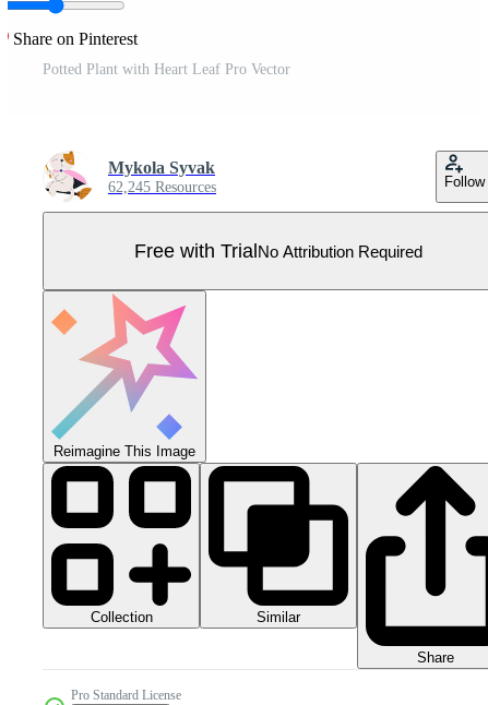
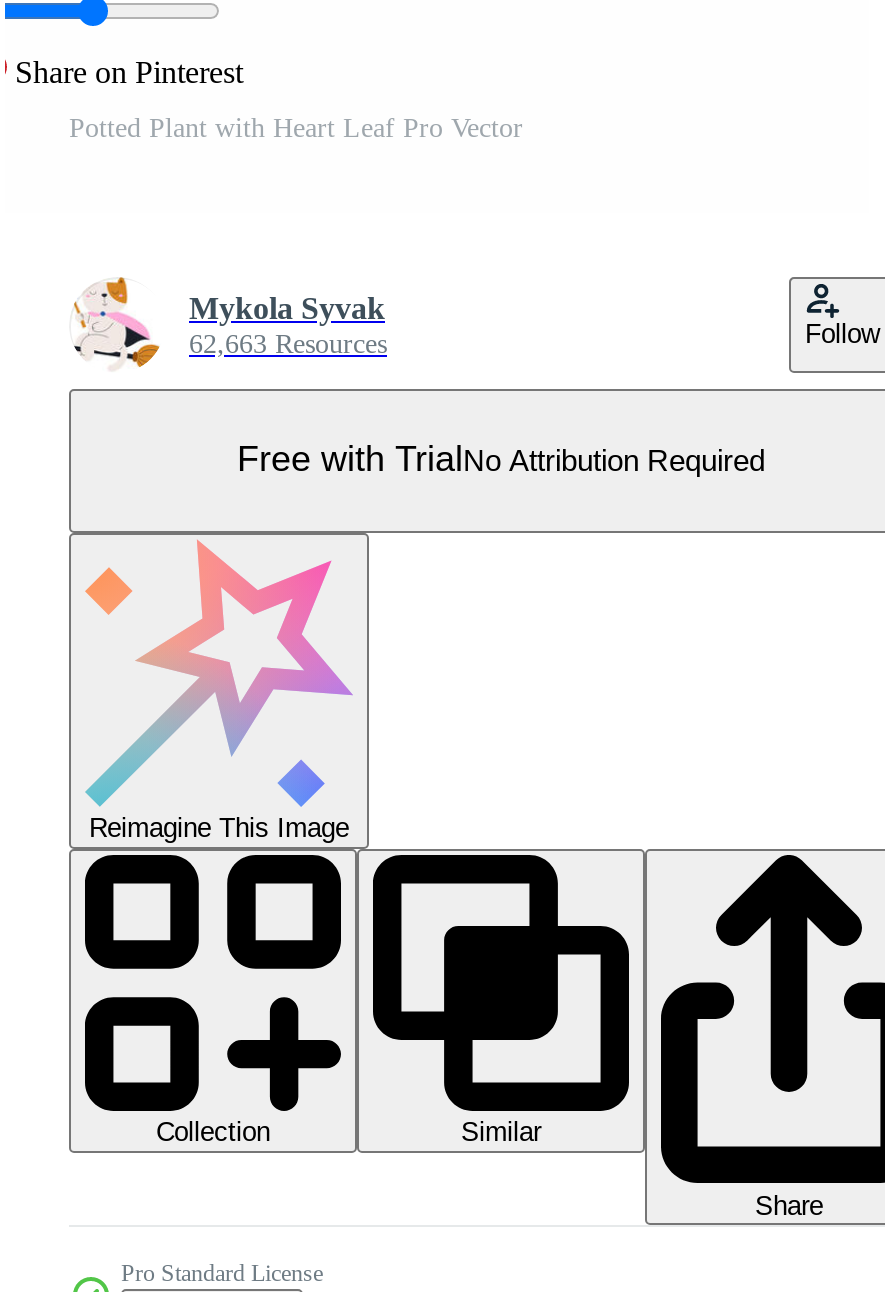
- 62,245 Resources
+ 62,663 Resources
